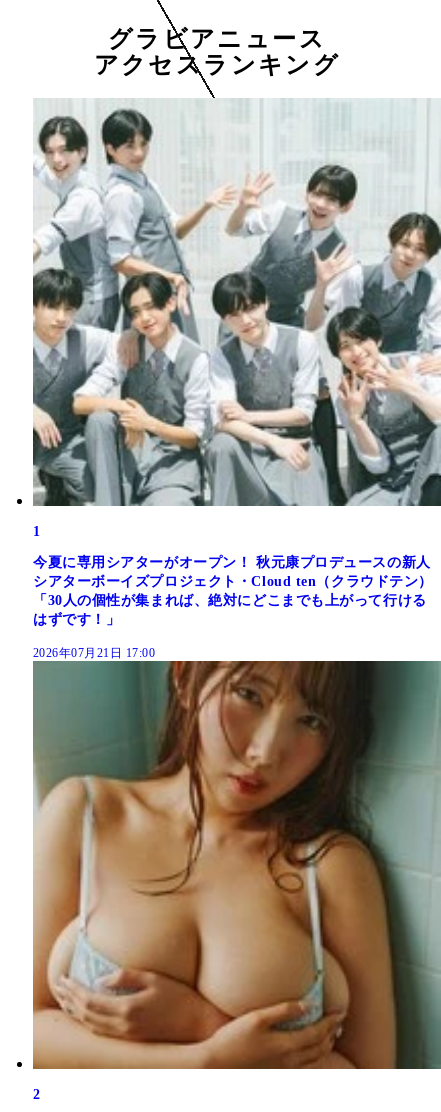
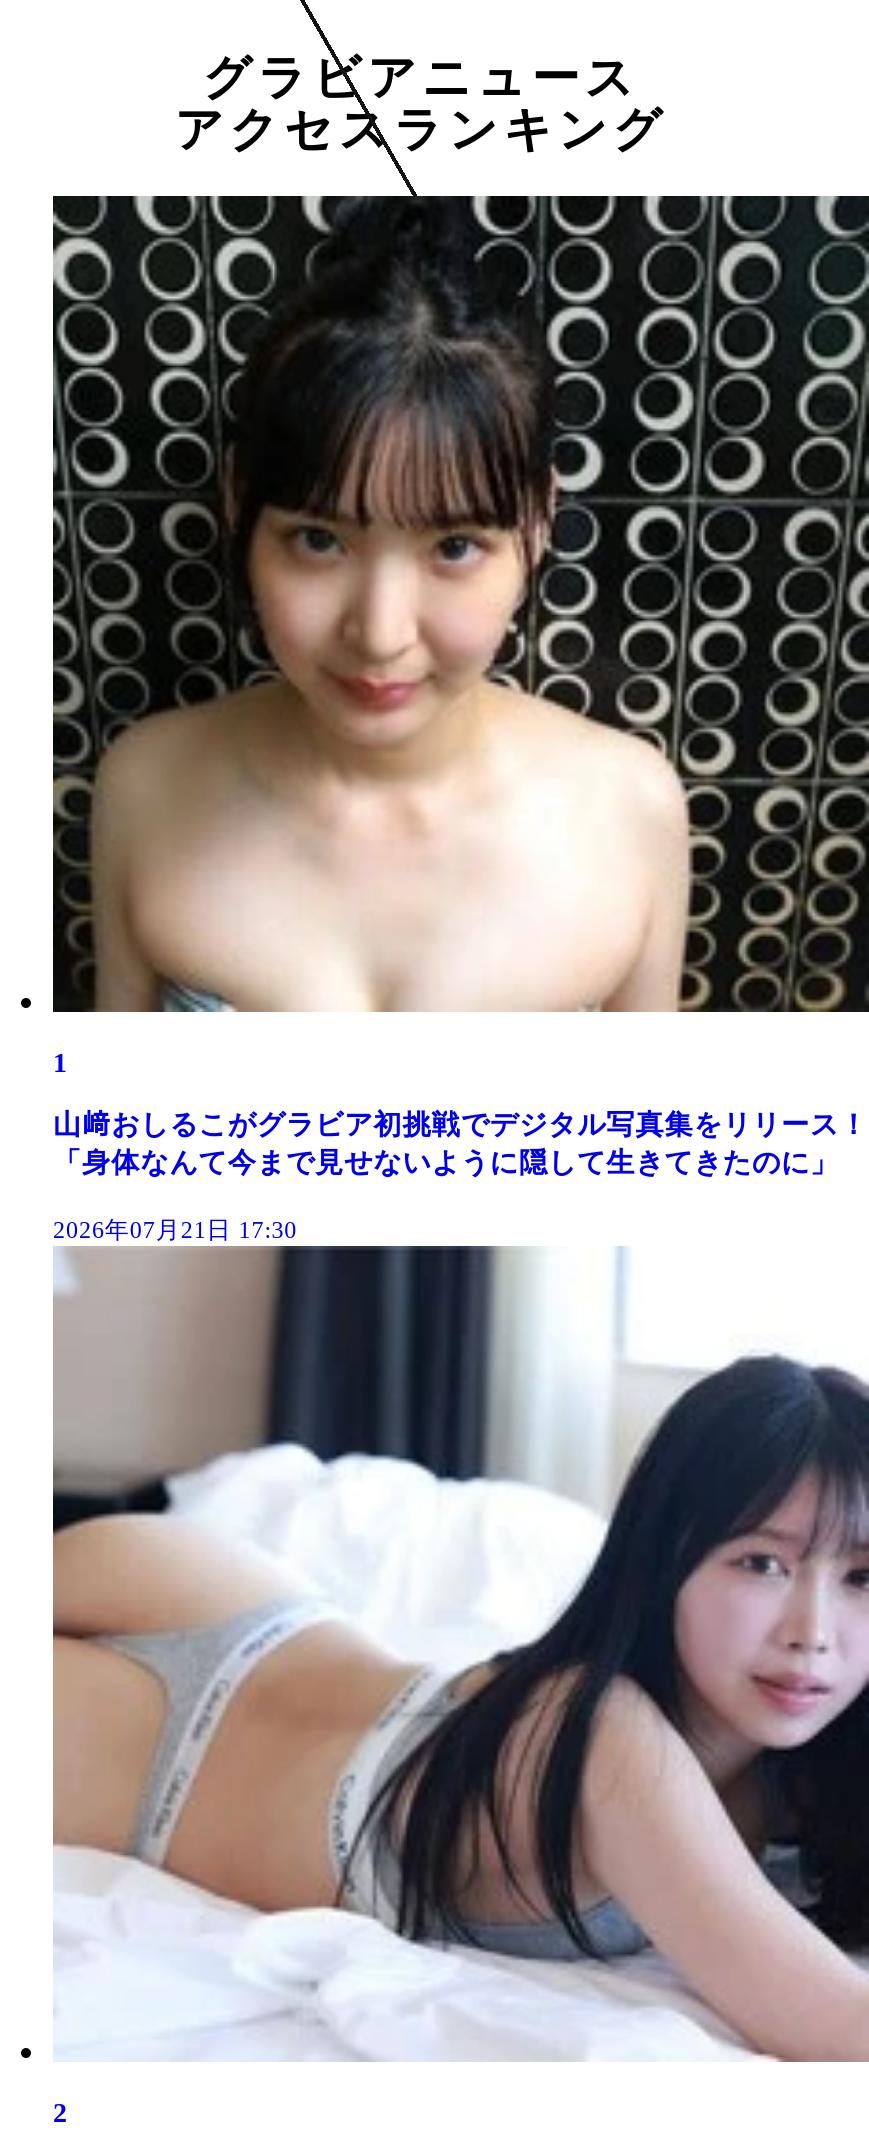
- [image]
+ [image]

- 今夏に専用シアターがオープン！ 秋元康プロデュースの新人
- シアターボーイズプロジェクト・Cloud ten（クラウドテン）
- 「30人の個性が集まれば、絶対にどこまでも上がって行ける
- はずです！」
+ 山﨑おしるこがグラビア初挑戦でデジタル写真集をリリース！
+ 「身体なんて今まで見せないように隠して生きてきたのに」

- [image]
- 2026年07月21日 17:00
+ [image]
+ 2026年07月21日 17:30
